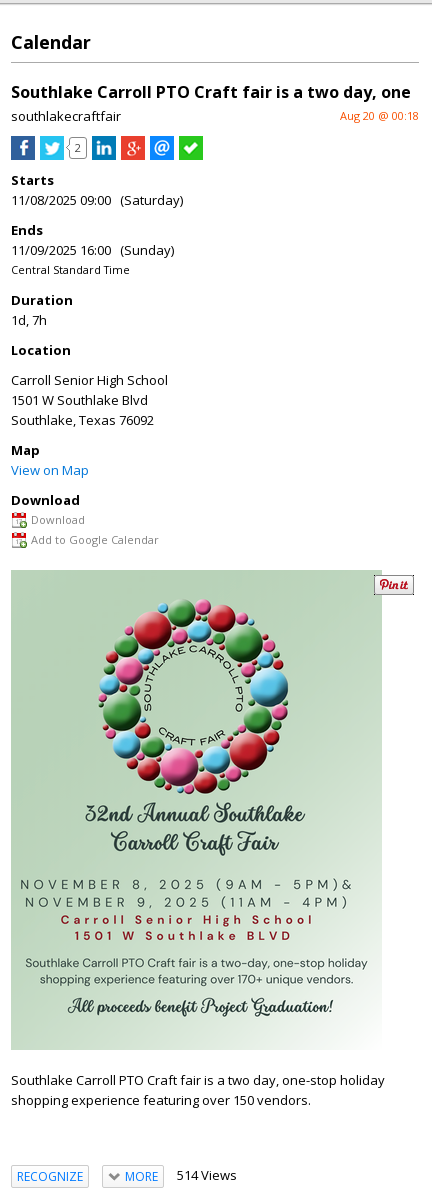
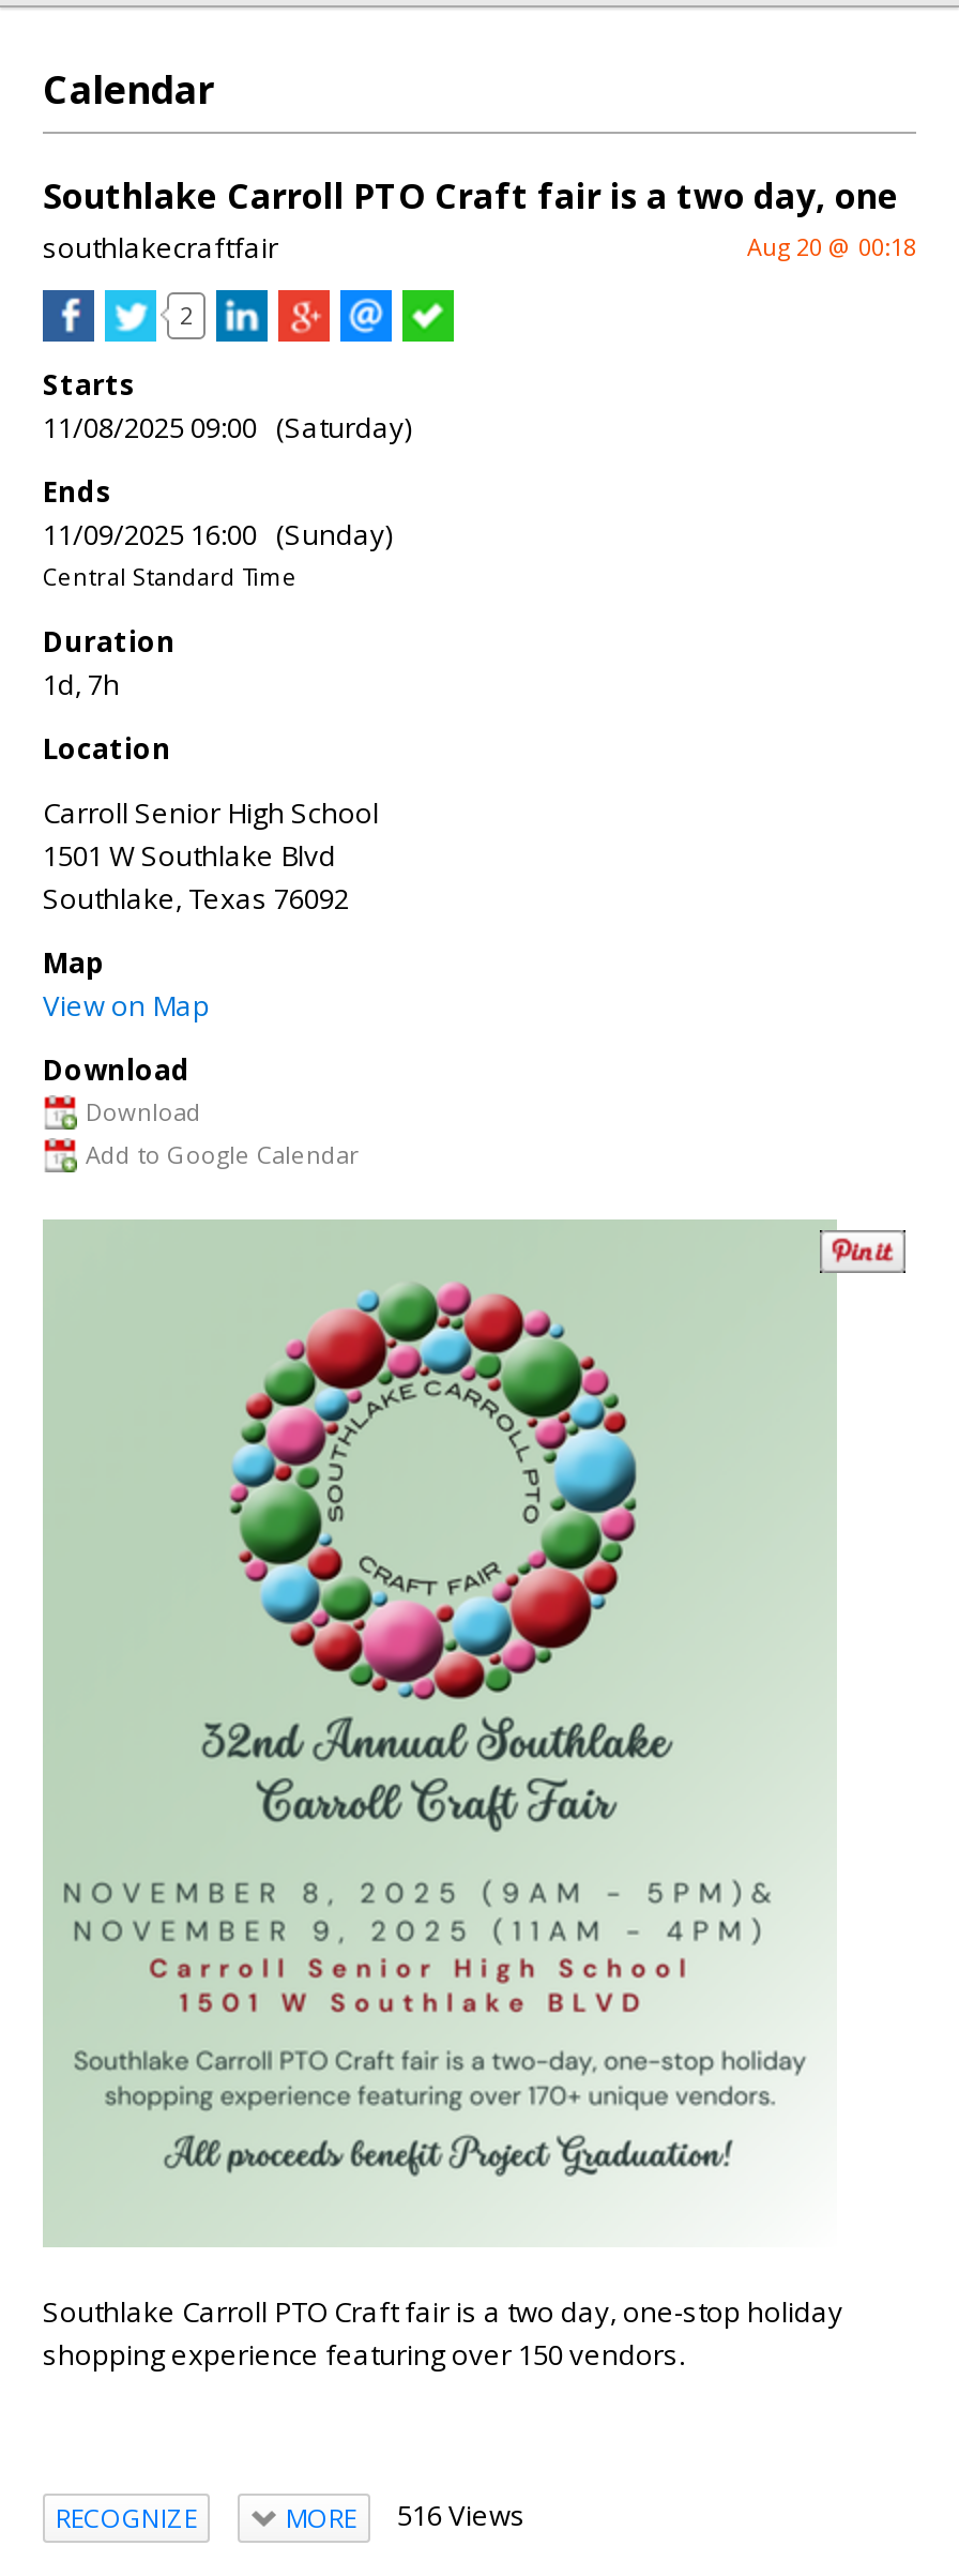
- MORE 514 Views
+ MORE 516 Views
